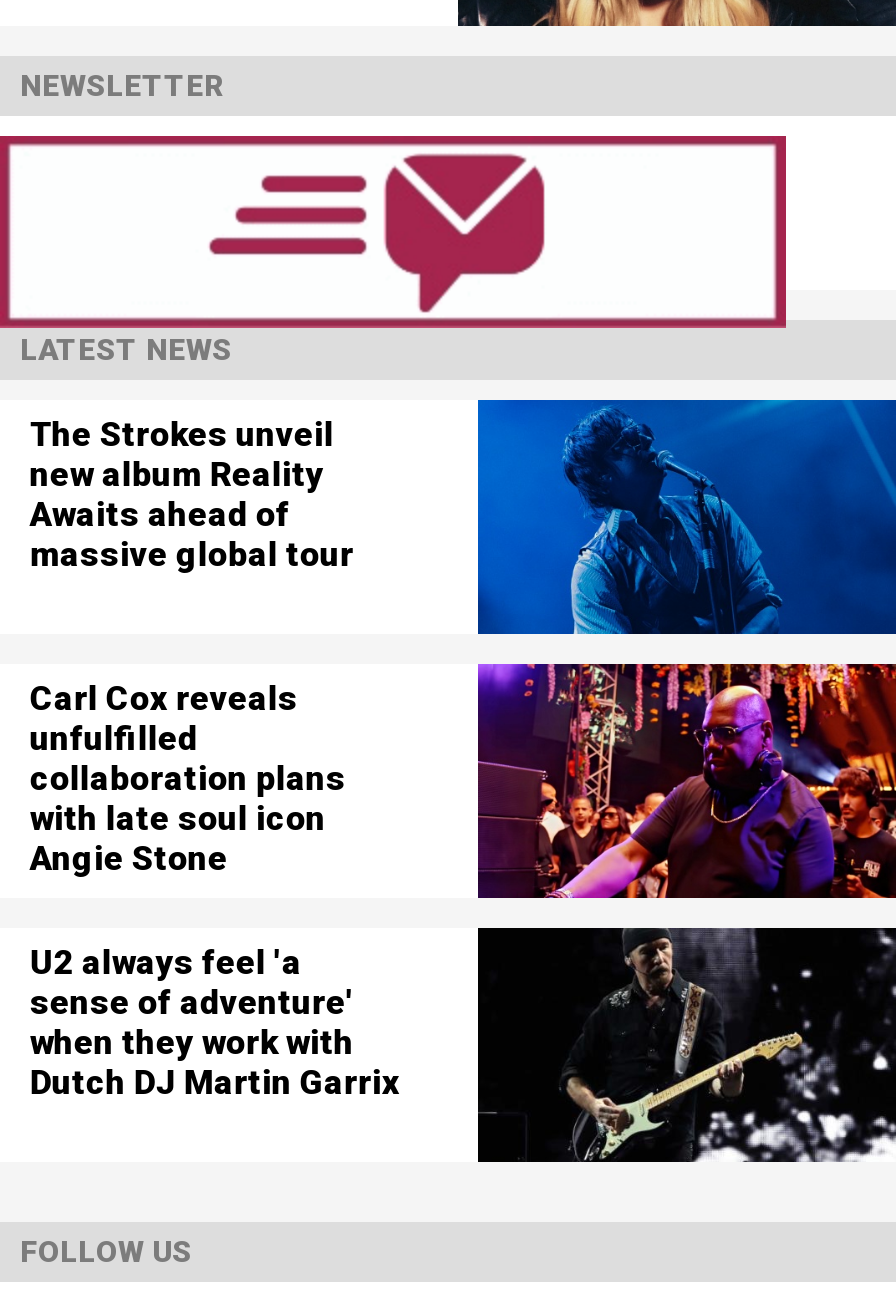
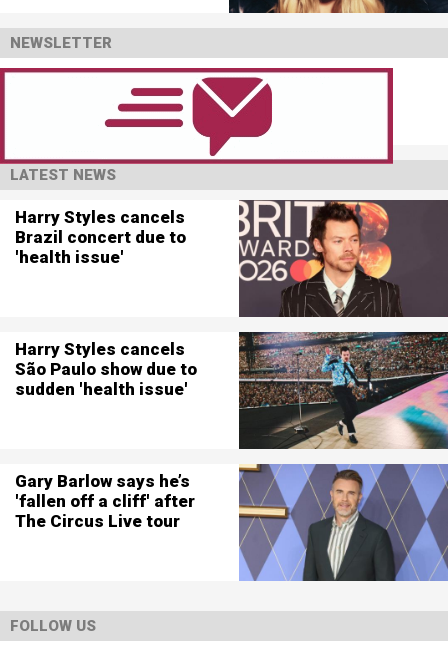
- [image]
+ [image]

- The Strokes unveil
- new album Reality
- Awaits ahead of
- massive global tour
+ Harry Styles cancels
+ Brazil concert due to
+ 'health issue'

- [image]
+ [image]

- Carl Cox reveals
- unfulfilled
- collaboration plans
- with late soul icon
- Angie Stone
+ Harry Styles cancels
+ São Paulo show due to
+ sudden 'health issue'

- [image]
+ [image]

- U2 always feel 'a
- sense of adventure'
- when they work with
- Dutch DJ Martin Garrix
+ Gary Barlow says he’s
+ 'fallen off a cliff' after
+ The Circus Live tour
